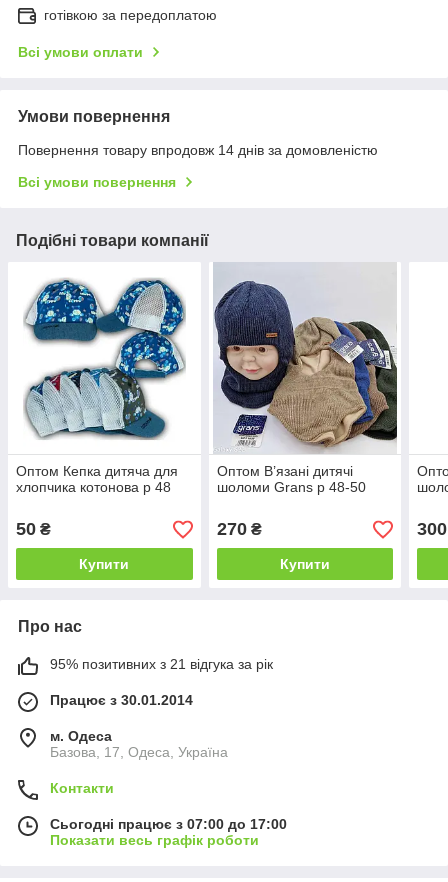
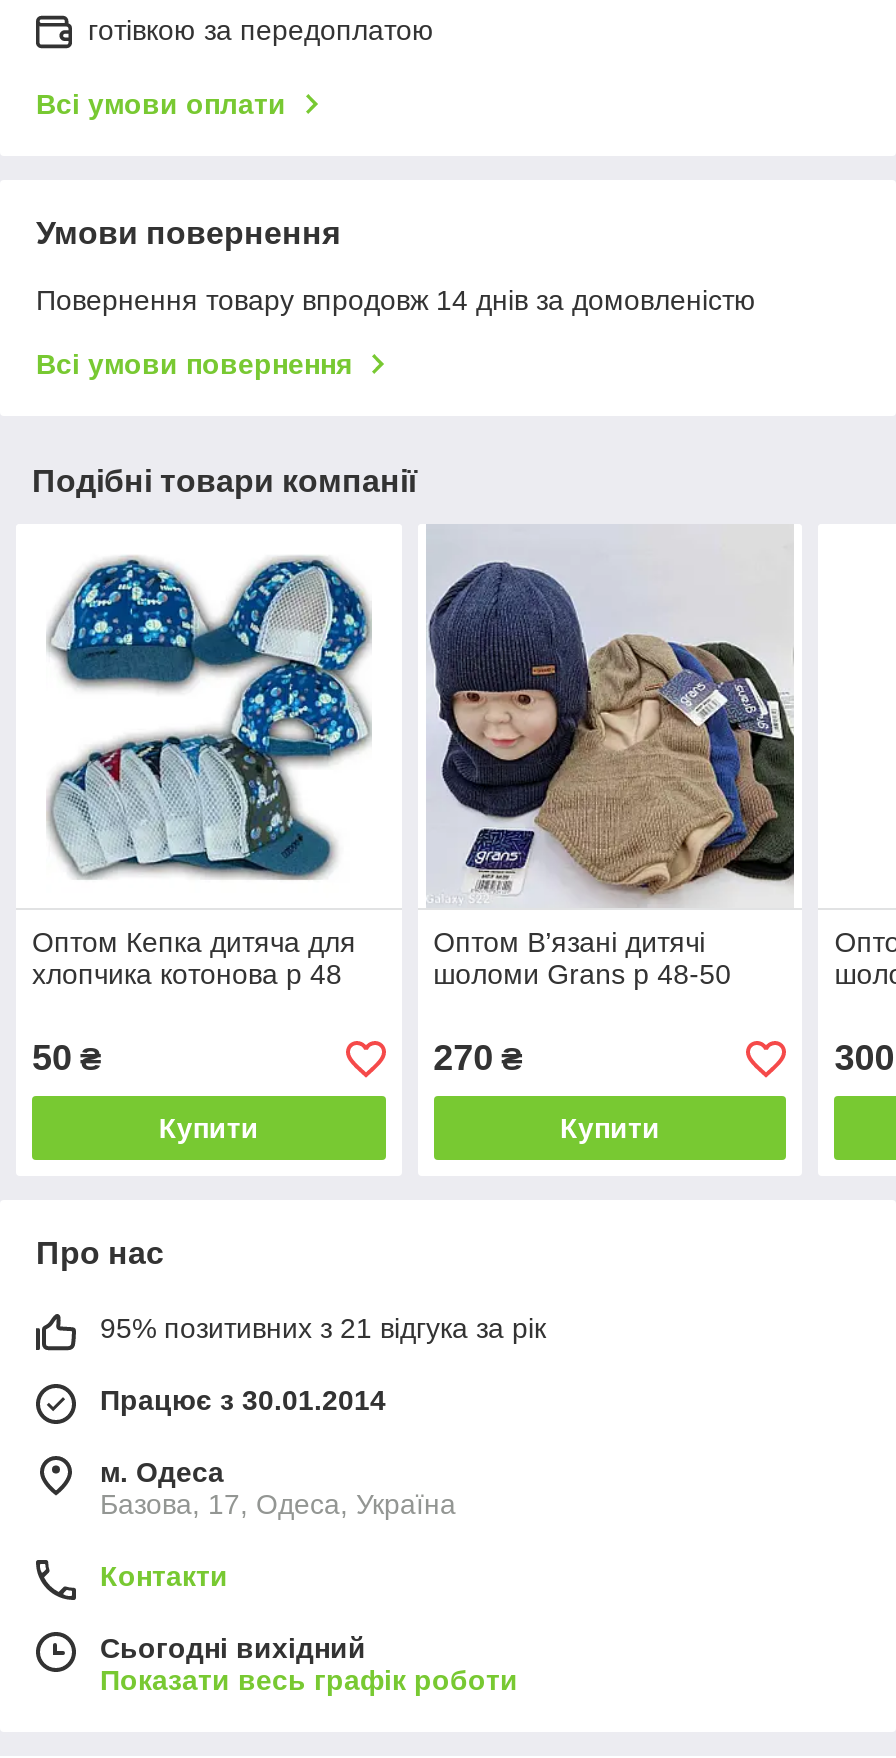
- Сьогодні працює з 07:00 до 17:00
+ Сьогодні вихідний
